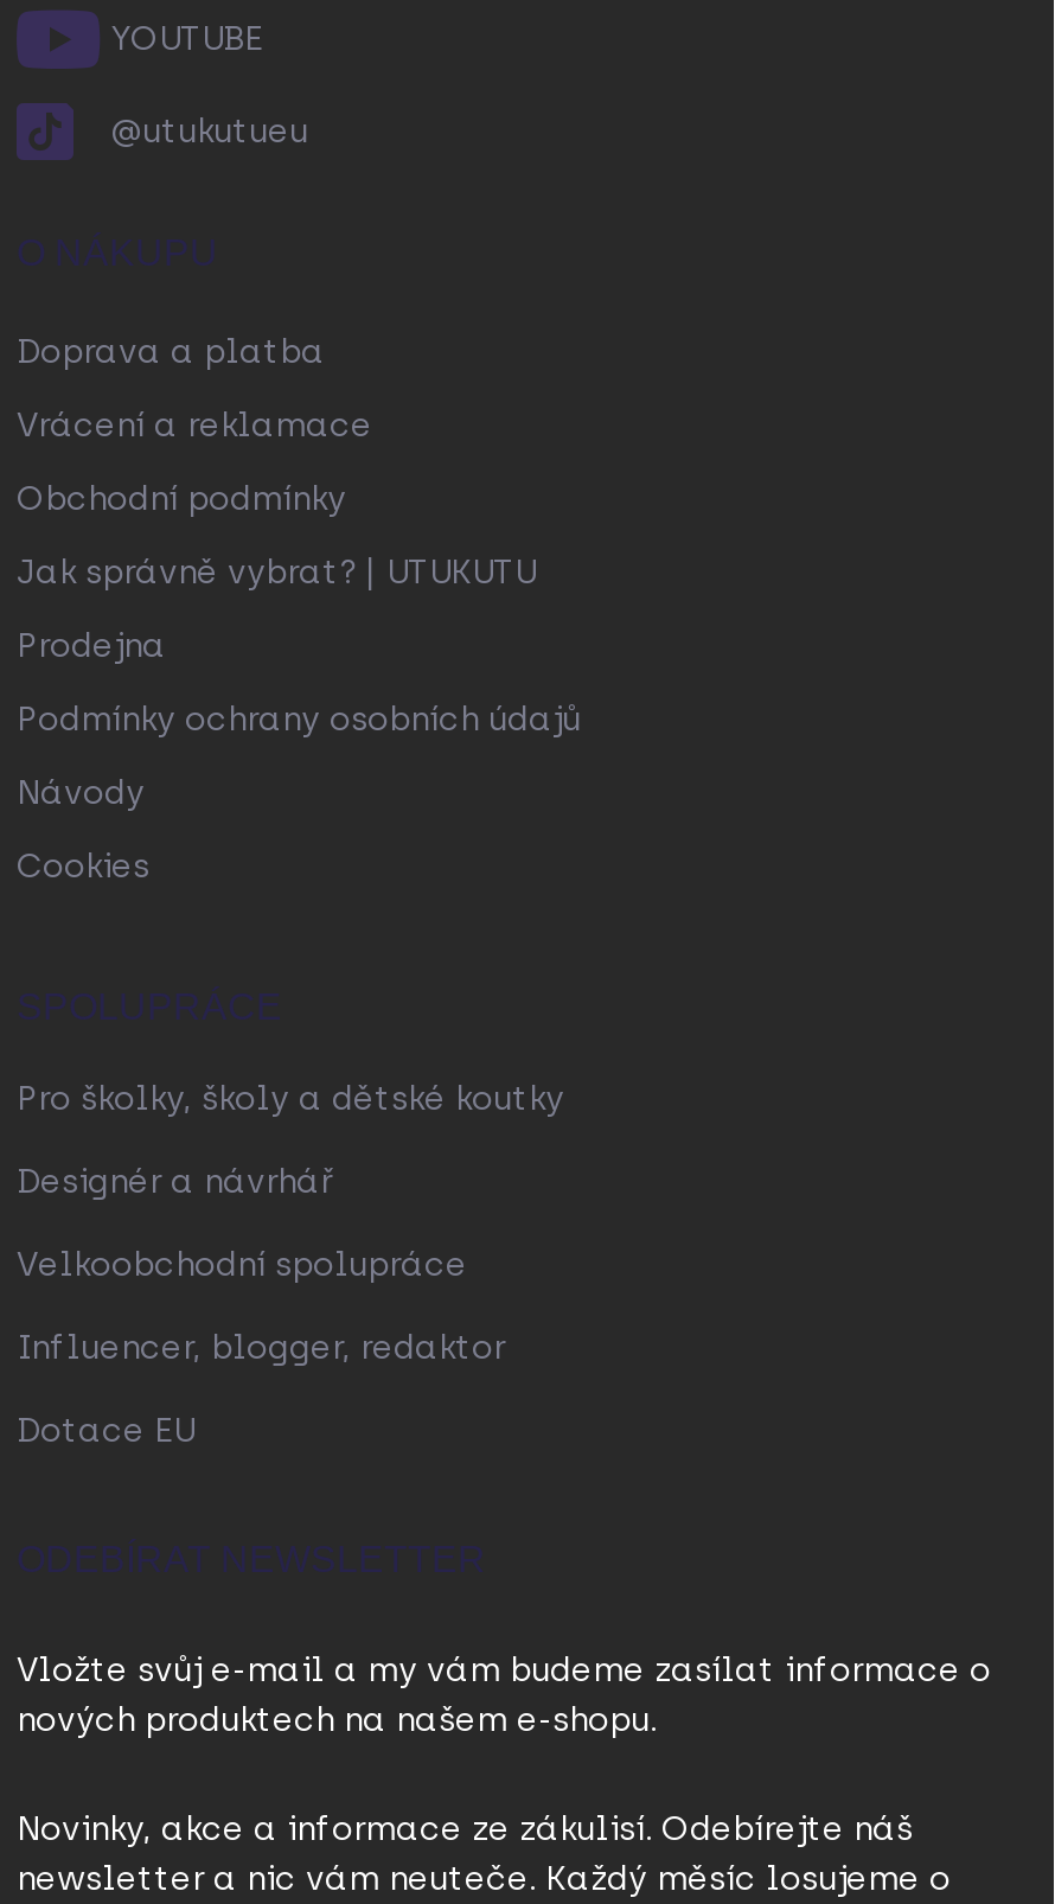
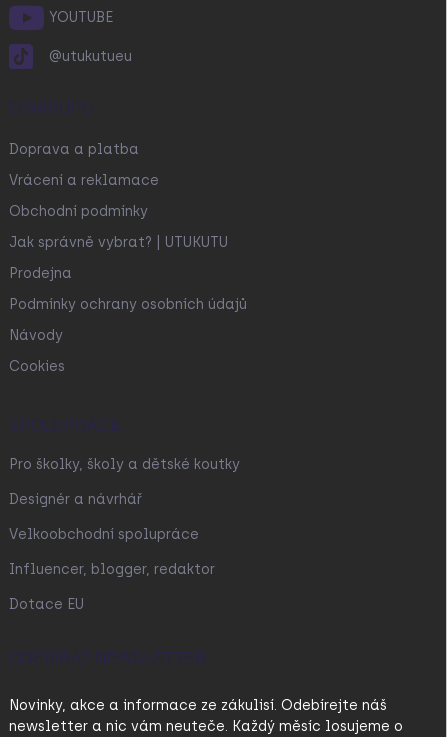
- Vložte svůj e-mail a my vám budeme zasílat informace o
- nových produktech na našem e-shopu.
